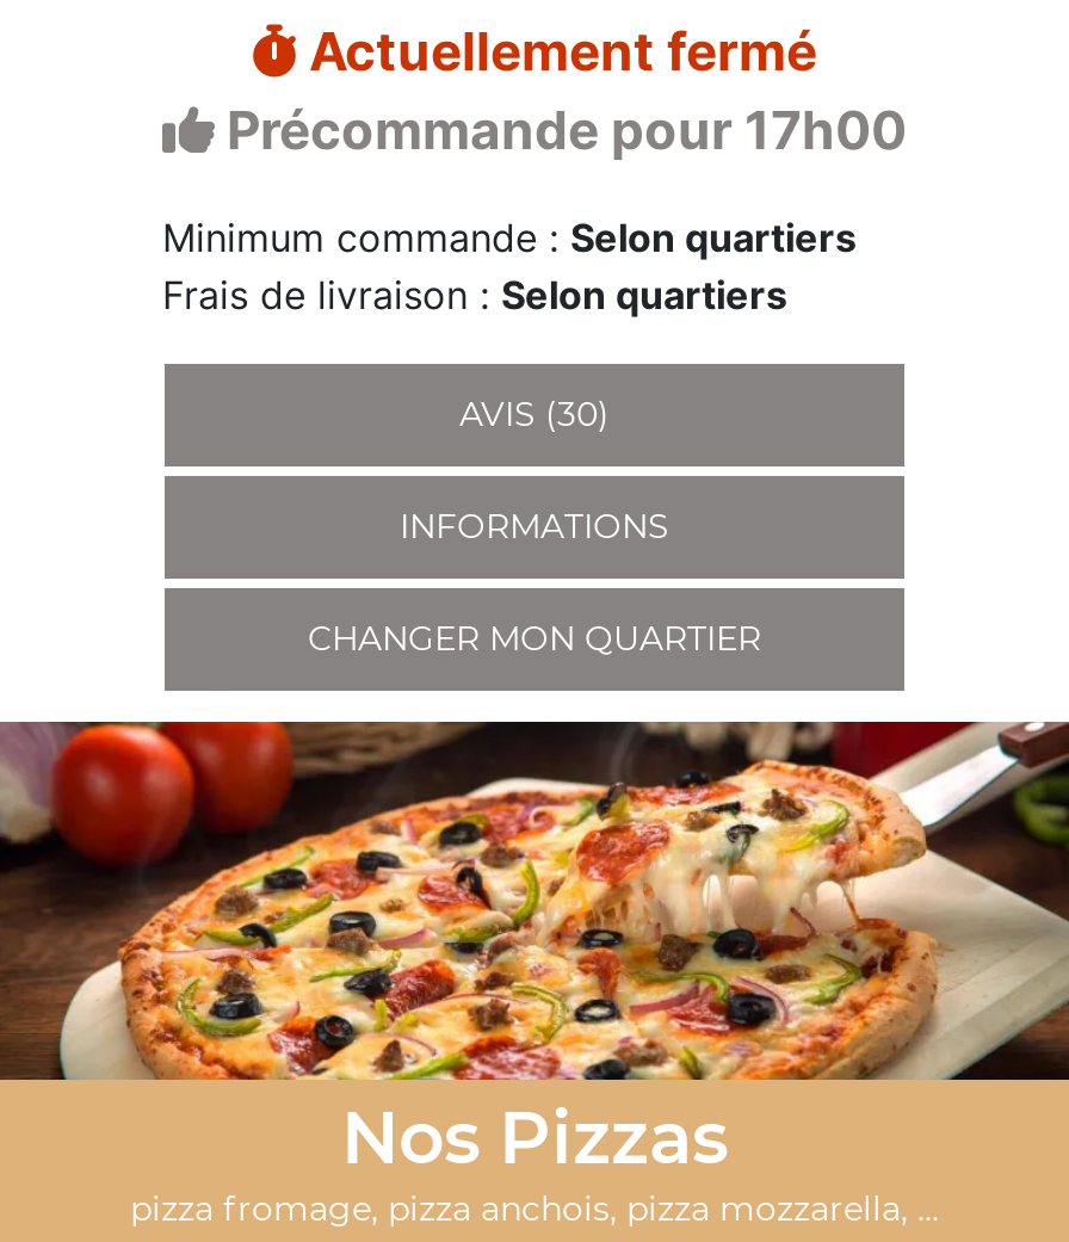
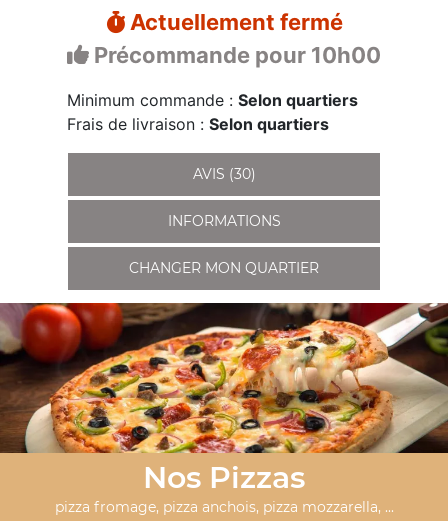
- Précommande pour 17h00
+ Précommande pour 10h00
